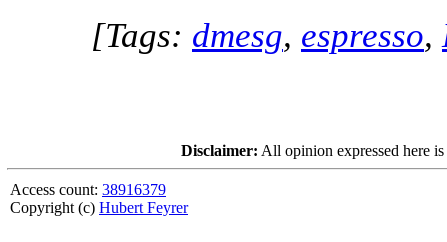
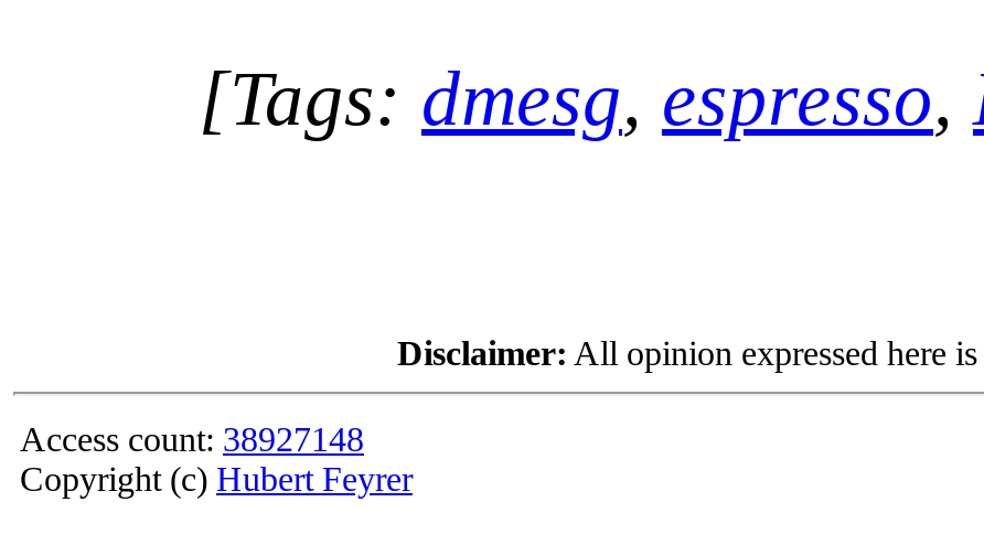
- Access count: 38916379
+ Access count: 38927148
